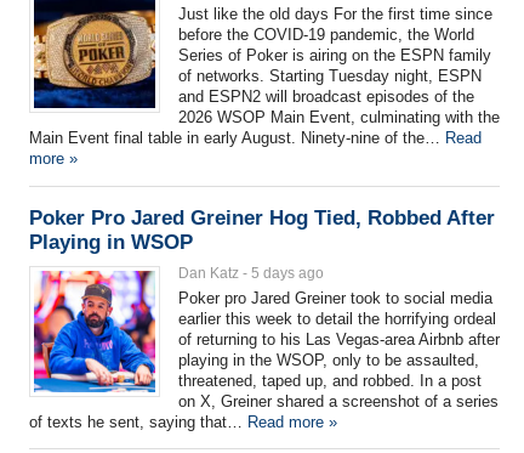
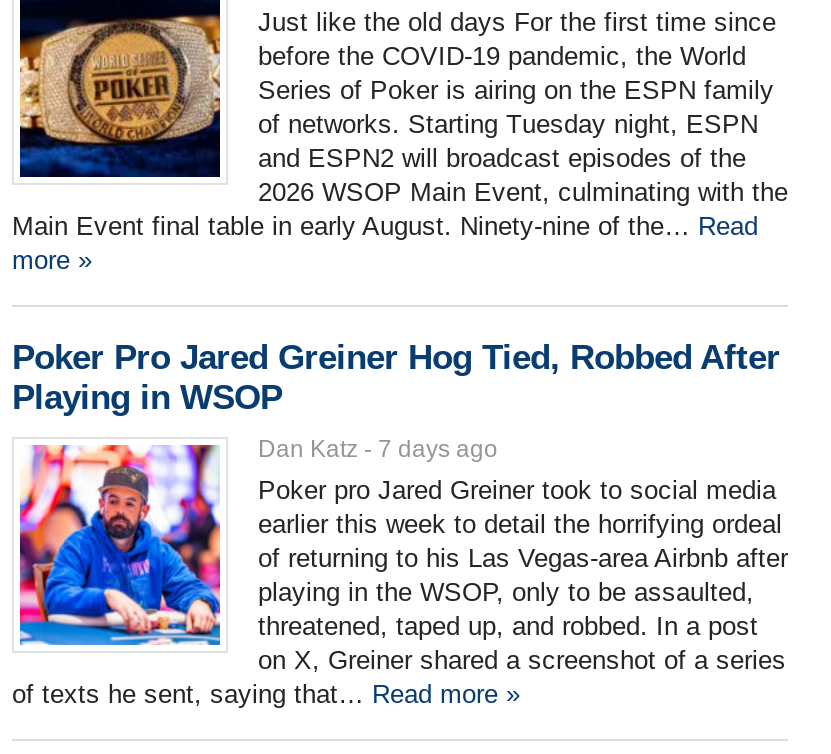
- Dan Katz - 5 days ago
+ Dan Katz - 7 days ago
